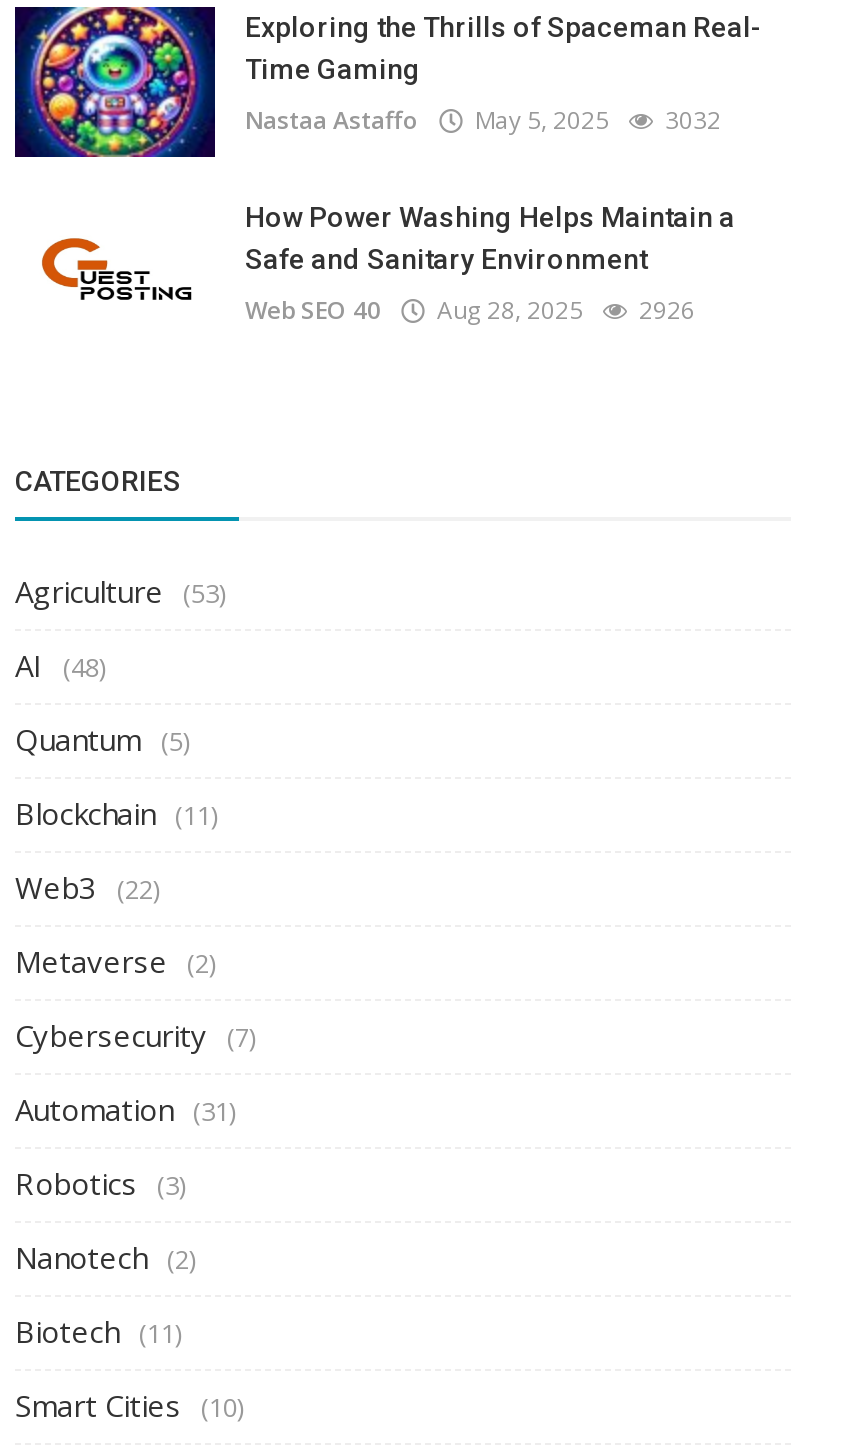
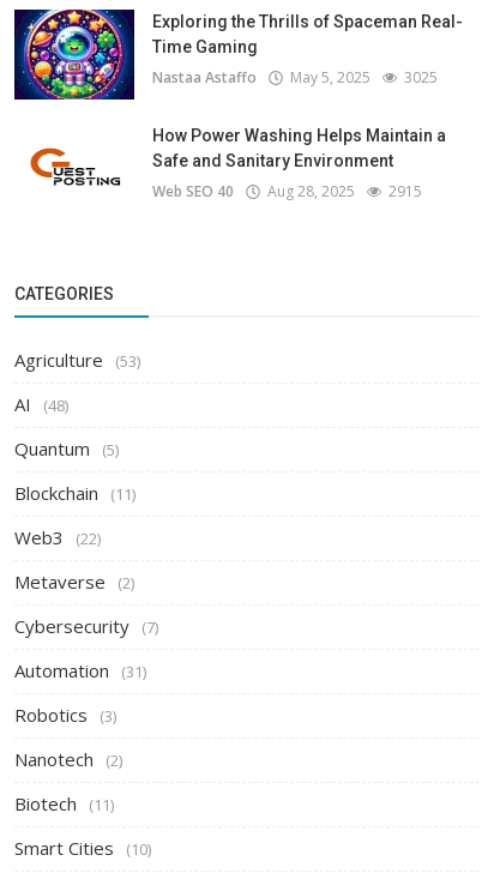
- Nastaa Astaffo May 5, 2025 3032
+ Nastaa Astaffo May 5, 2025 3025

- Web SEO 40 Aug 28, 2025 2926
+ Web SEO 40 Aug 28, 2025 2915
